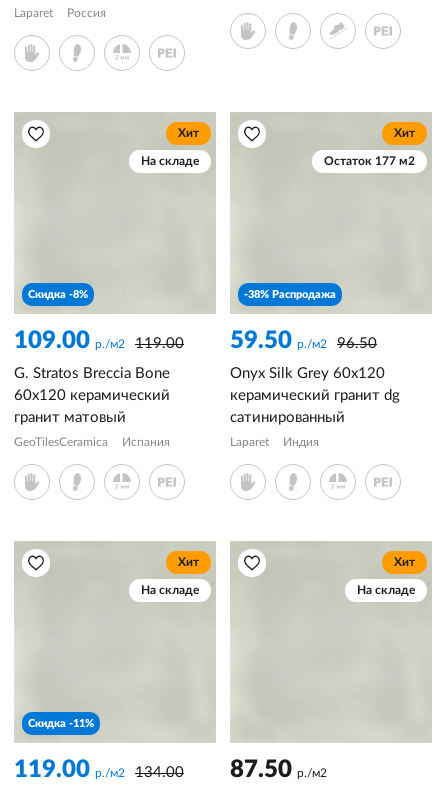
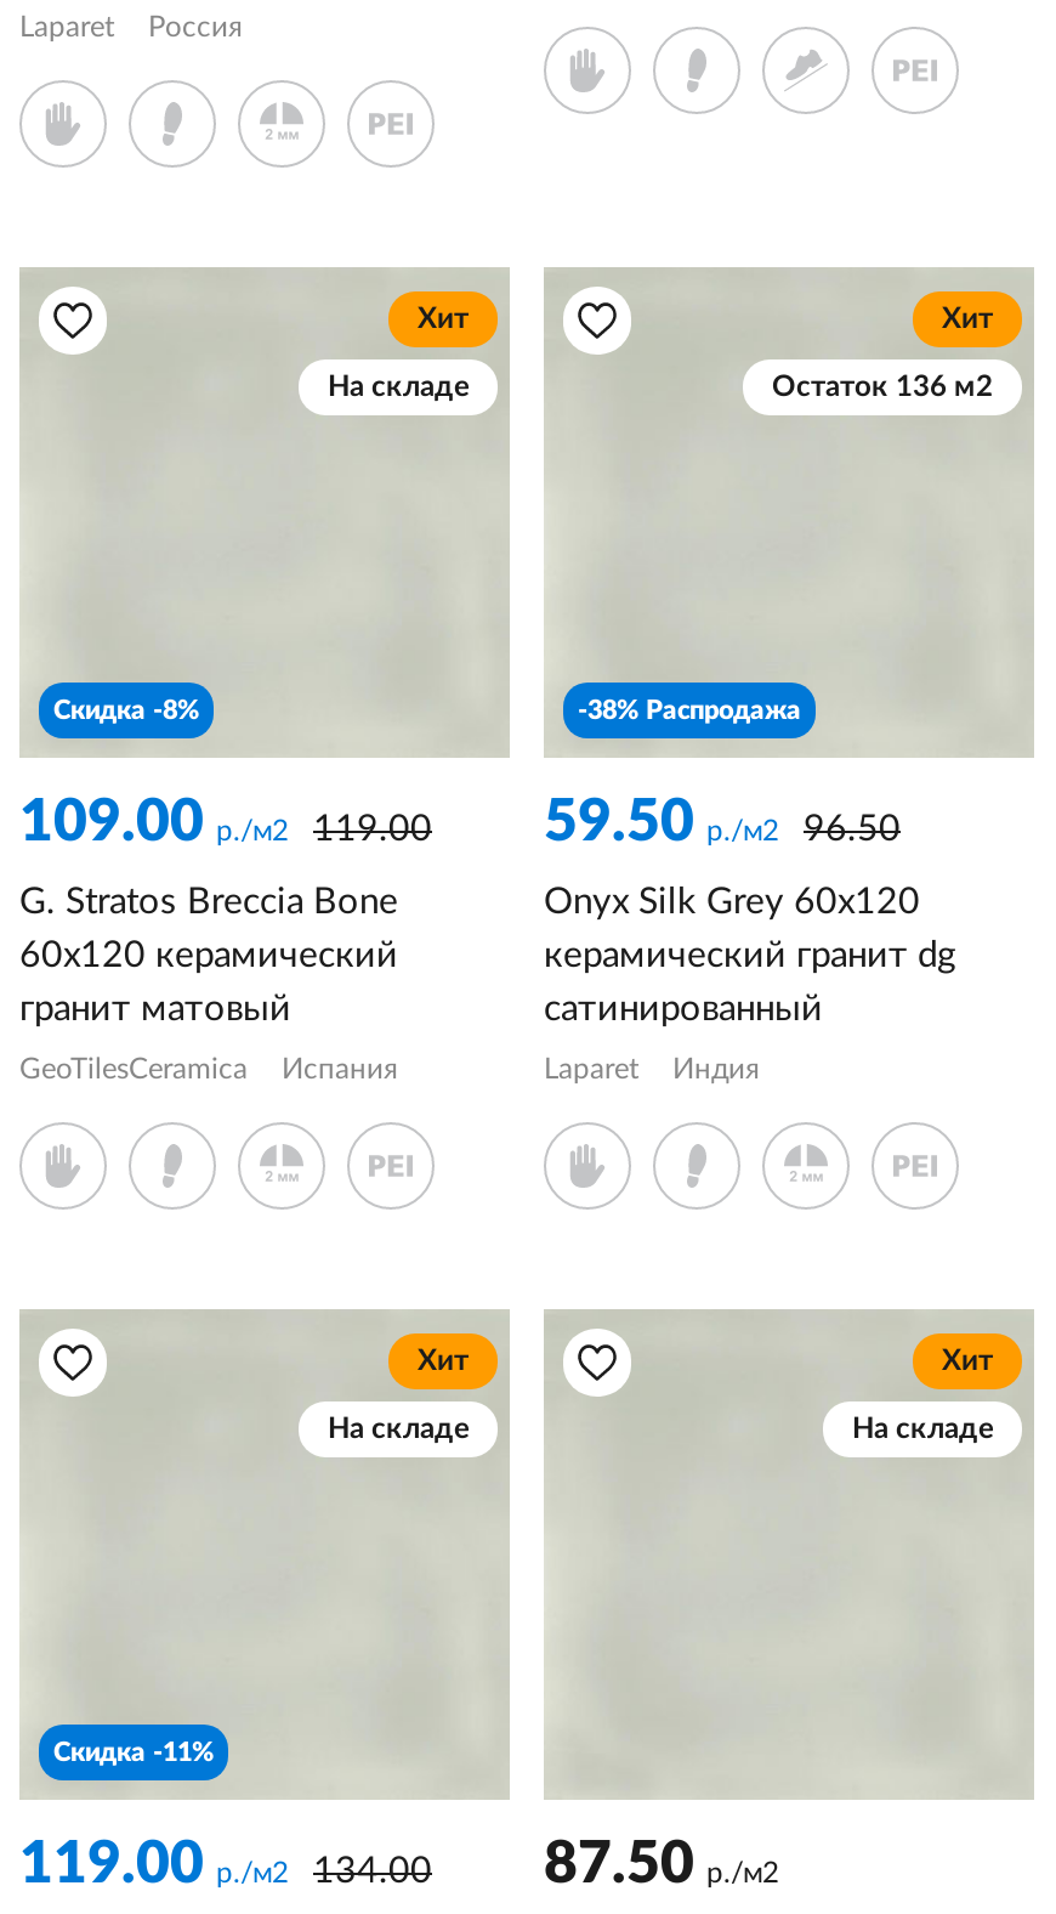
- Остаток 177 м2
+ Остаток 136 м2
